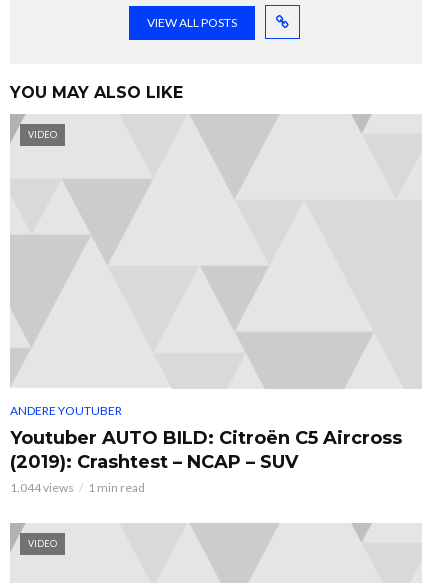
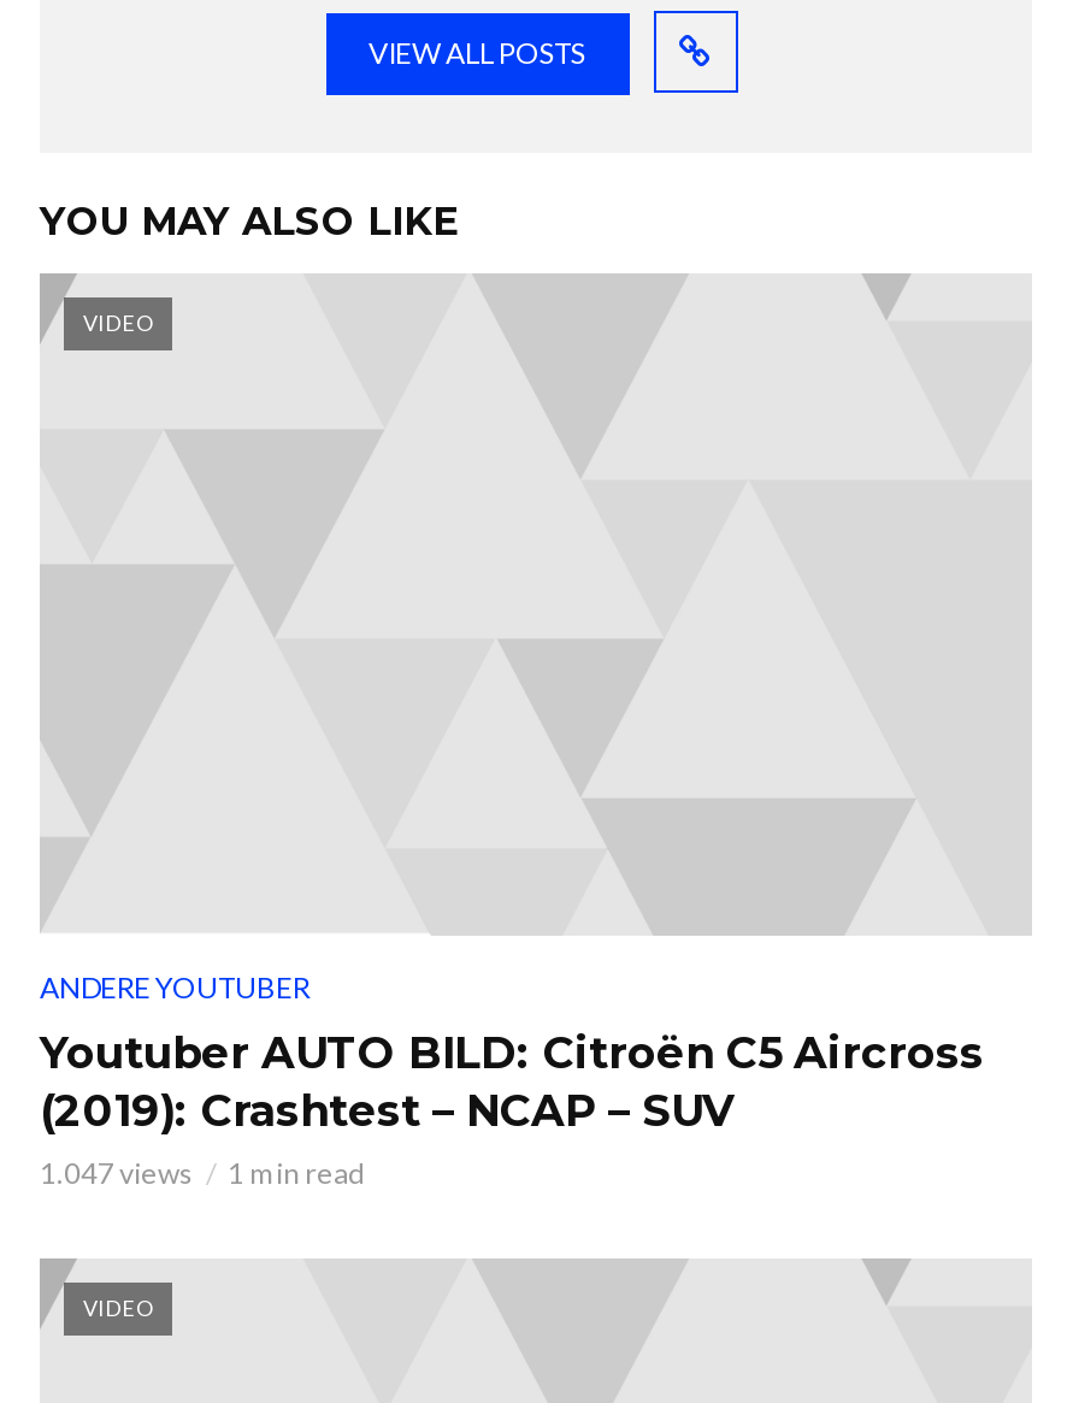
- 1.044 views 1 min read
+ 1.047 views 1 min read
